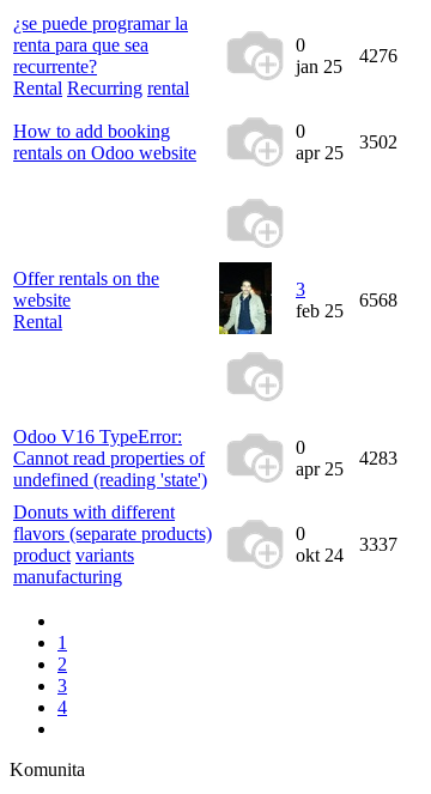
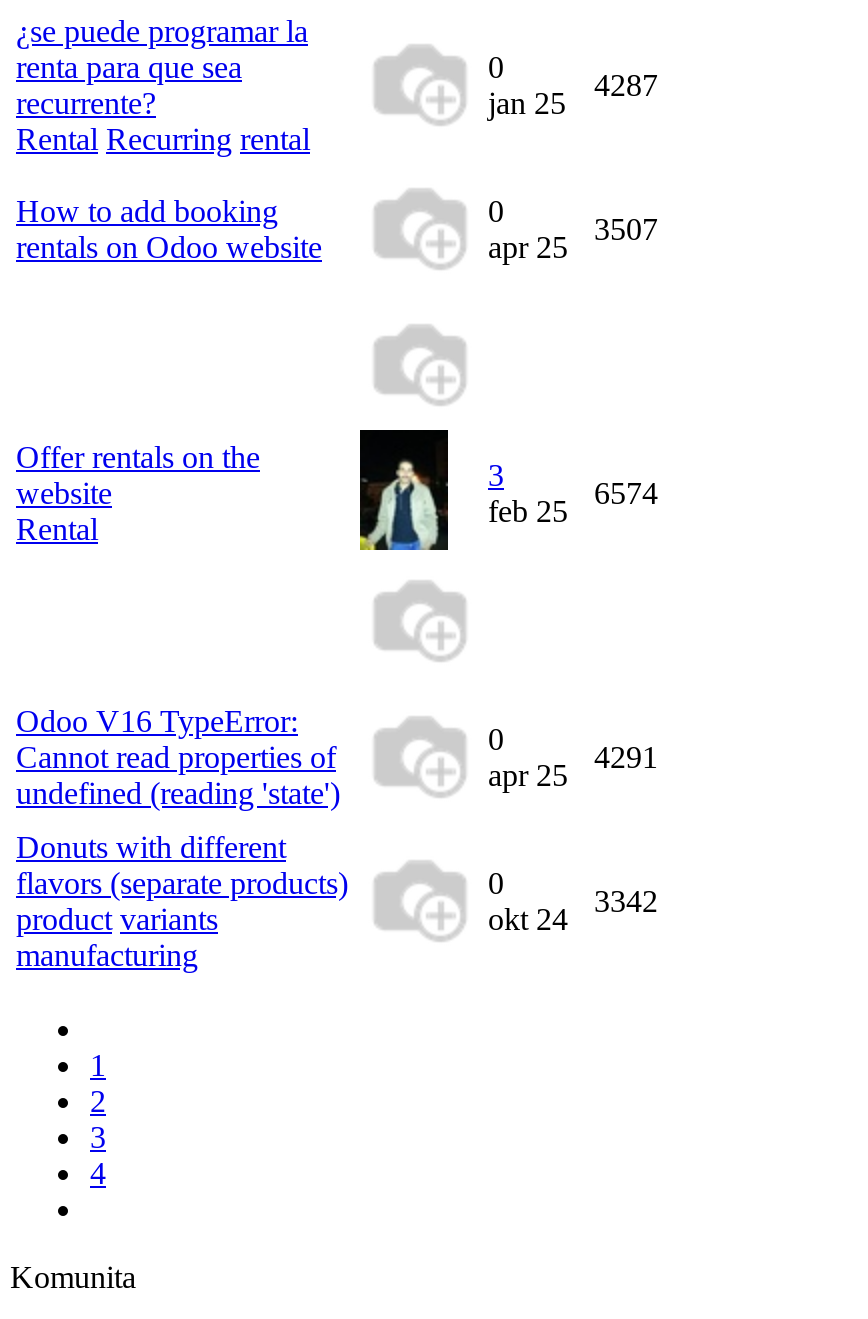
- 4276
+ 4287

- 3502
+ 3507

- 6568
+ 6574

- 4283
+ 4291

- 3337
+ 3342
